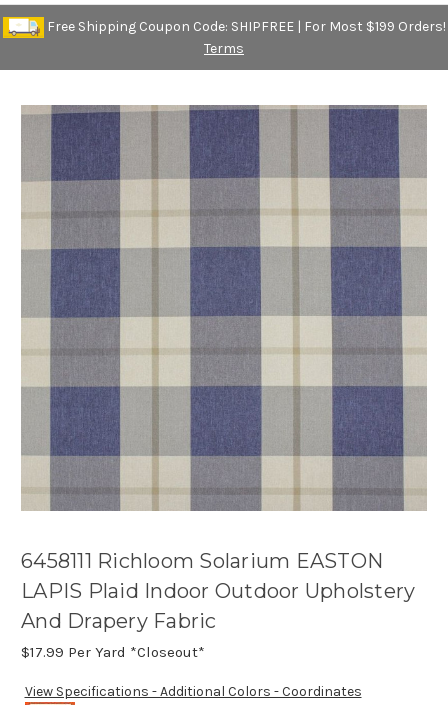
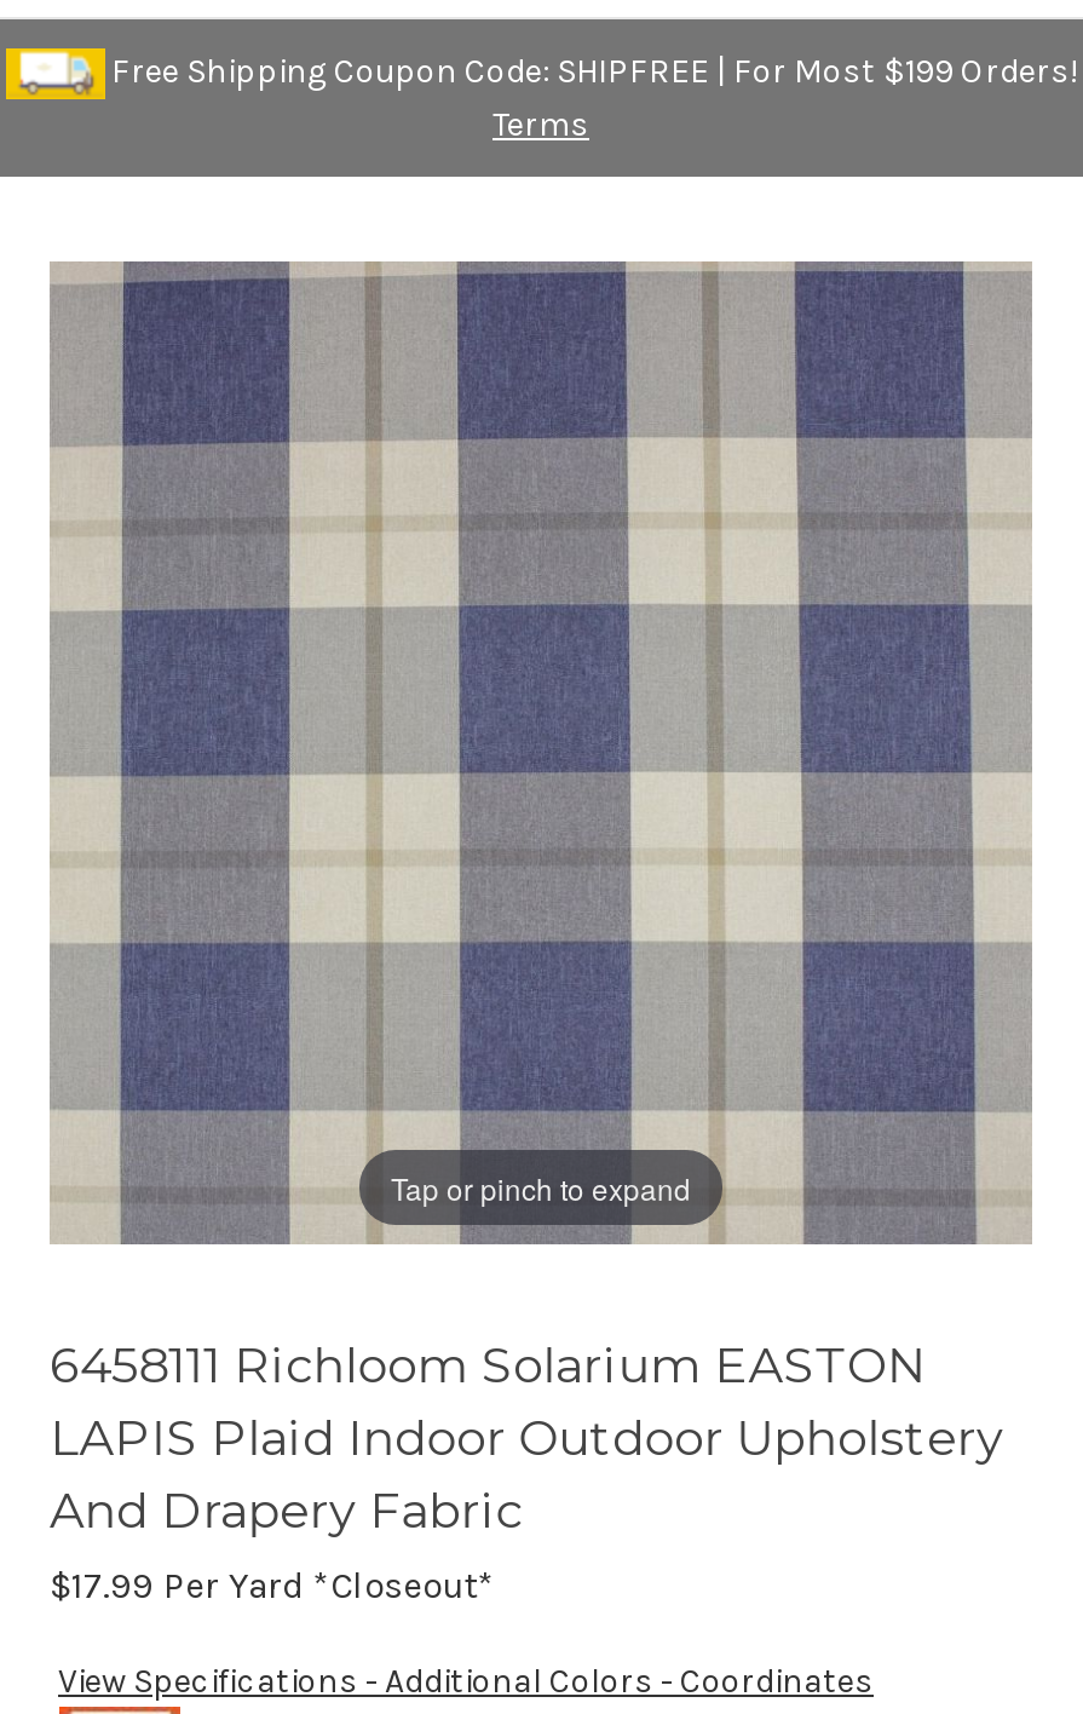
+ Tap or pinch to expand
